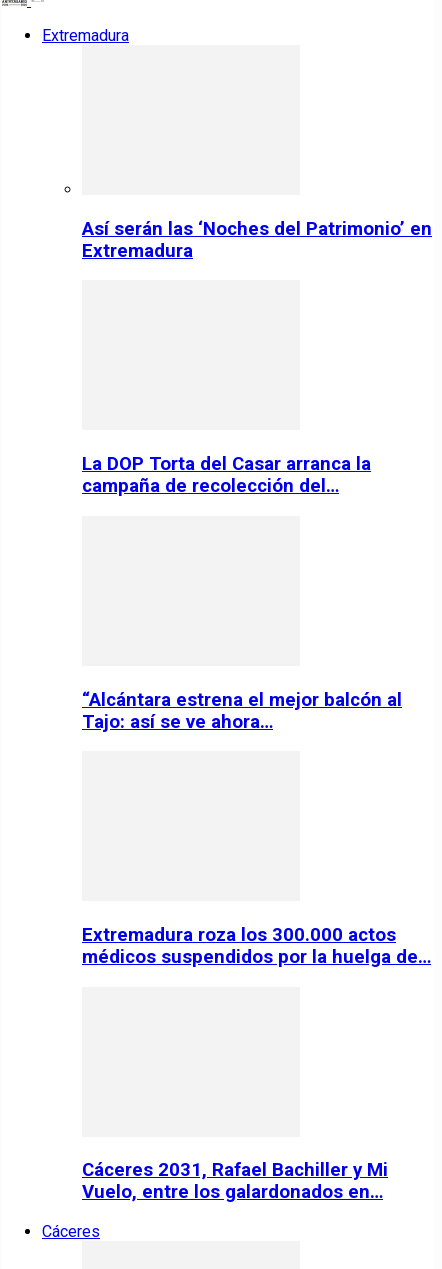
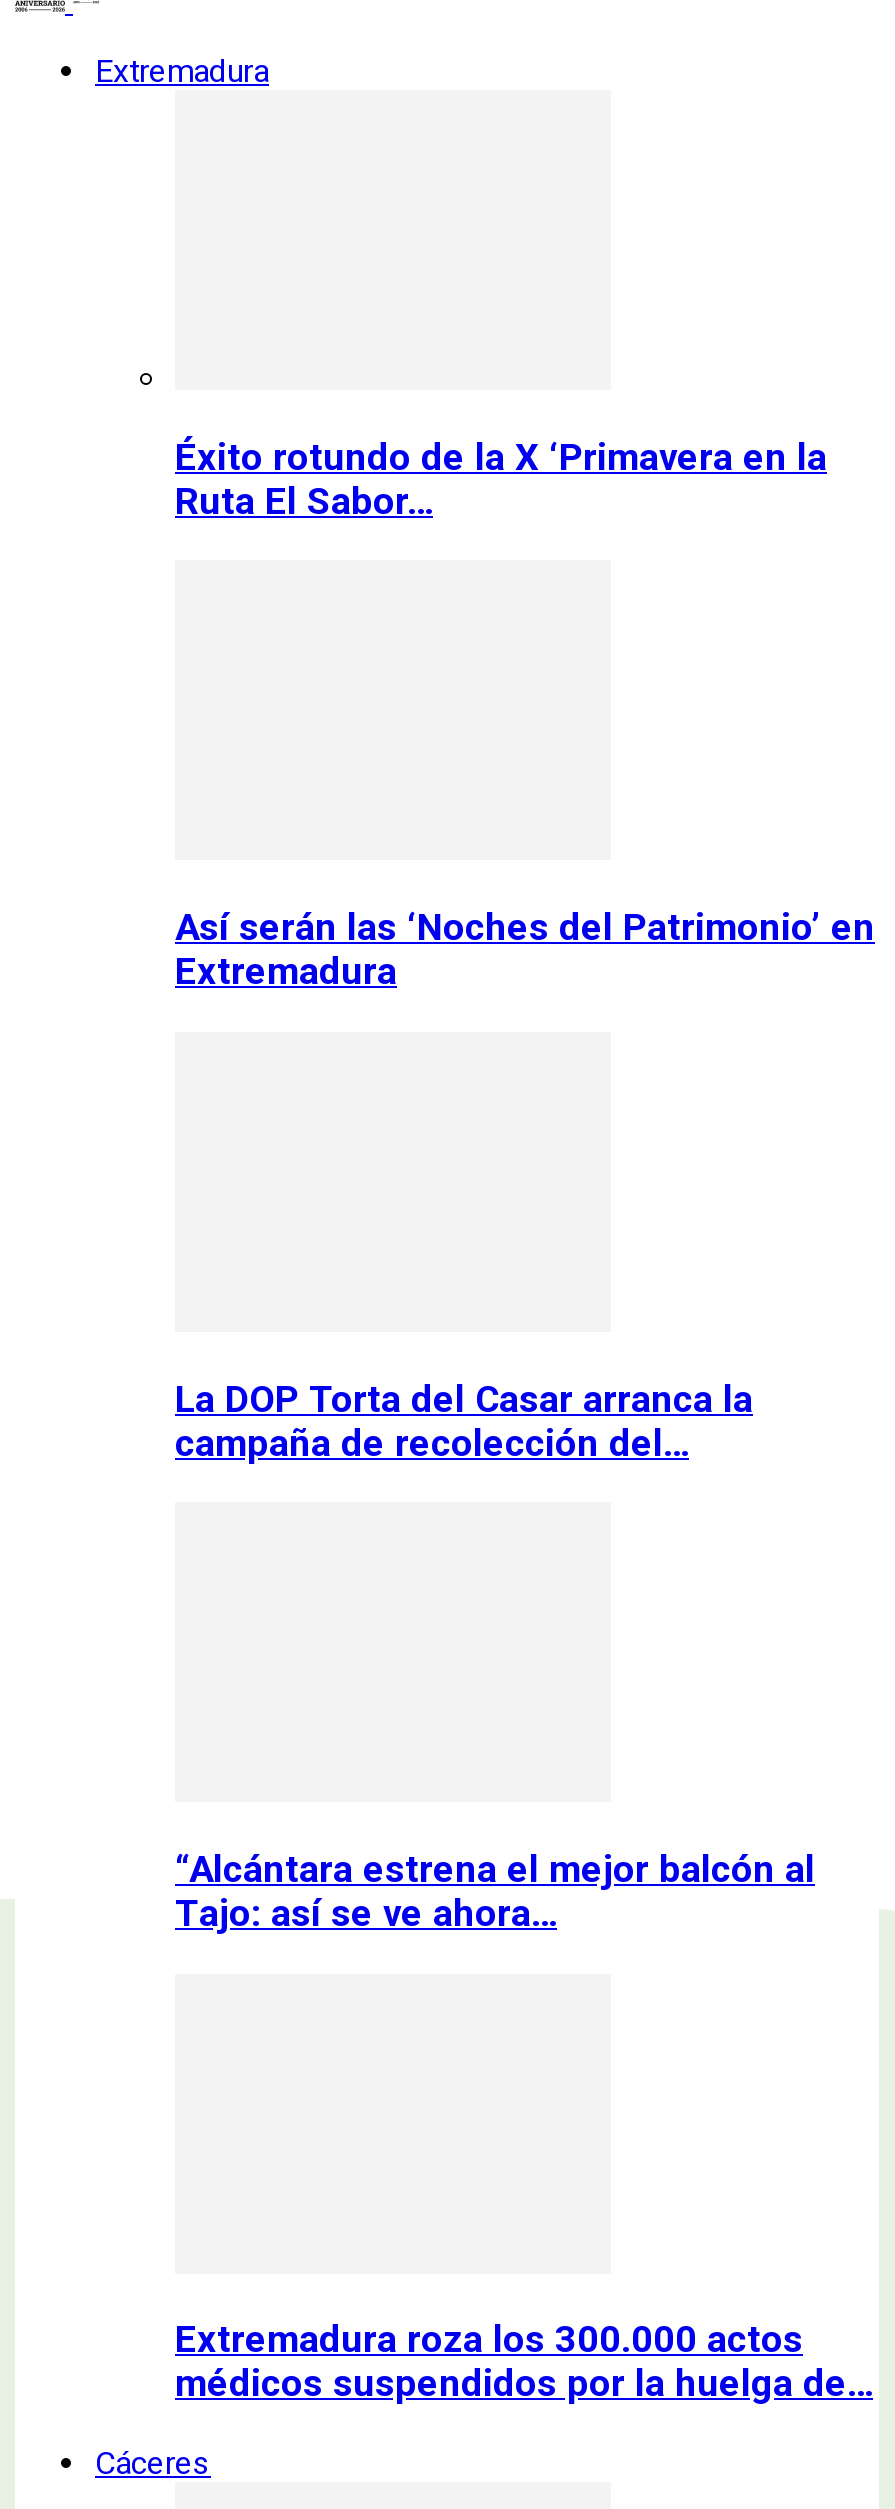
+ Éxito rotundo de la X ‘Primavera en la
+ Ruta El Sabor…

moved down: Así serán las ‘Noches del Patrimonio’ en | Extremadura | La DOP Torta del Casar arranca la | campaña de recolección del… | “Alcántara estrena el mejor balcón al | Tajo: así se ve ahora… | Extremadura roza los 300.000 actos | médicos suspendidos por la huelga de…

- Cáceres 2031, Rafael Bachiller y Mi
- Vuelo, entre los galardonados en…
